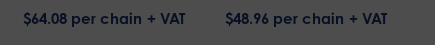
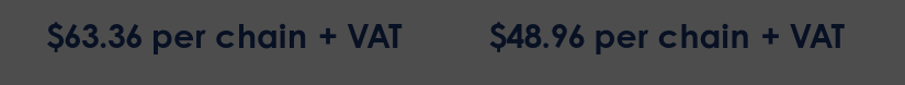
- $64.08 per chain
+ $63.36 per chain
